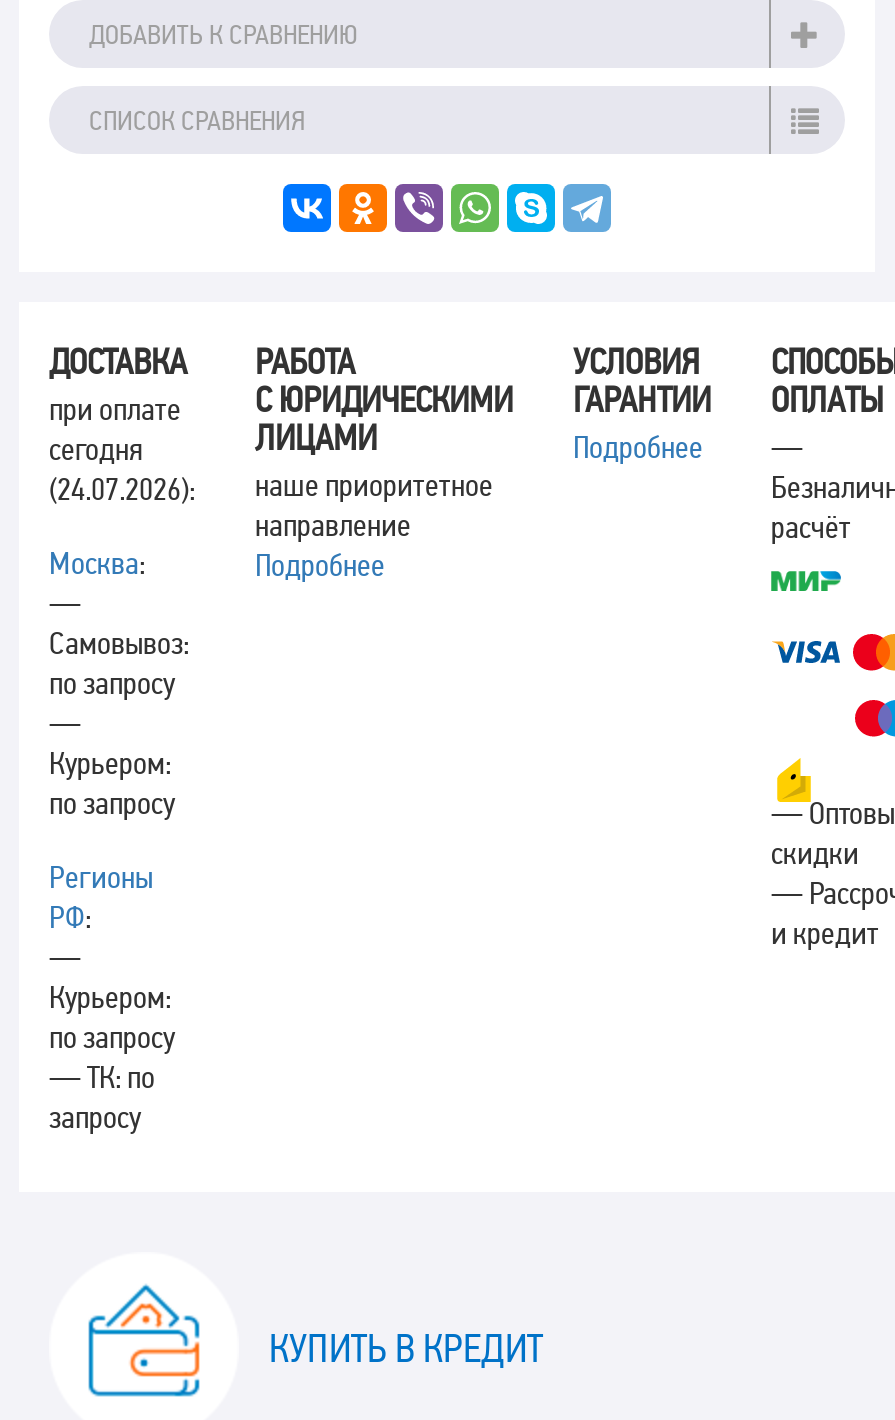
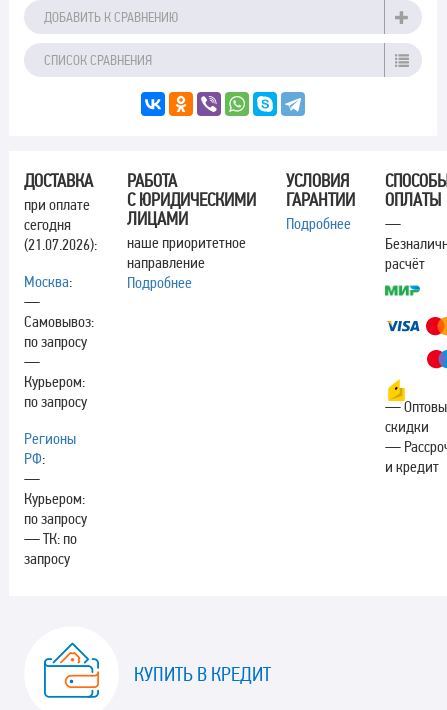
- (24.07.2026): наше приоритетное
+ (21.07.2026): наше приоритетное
